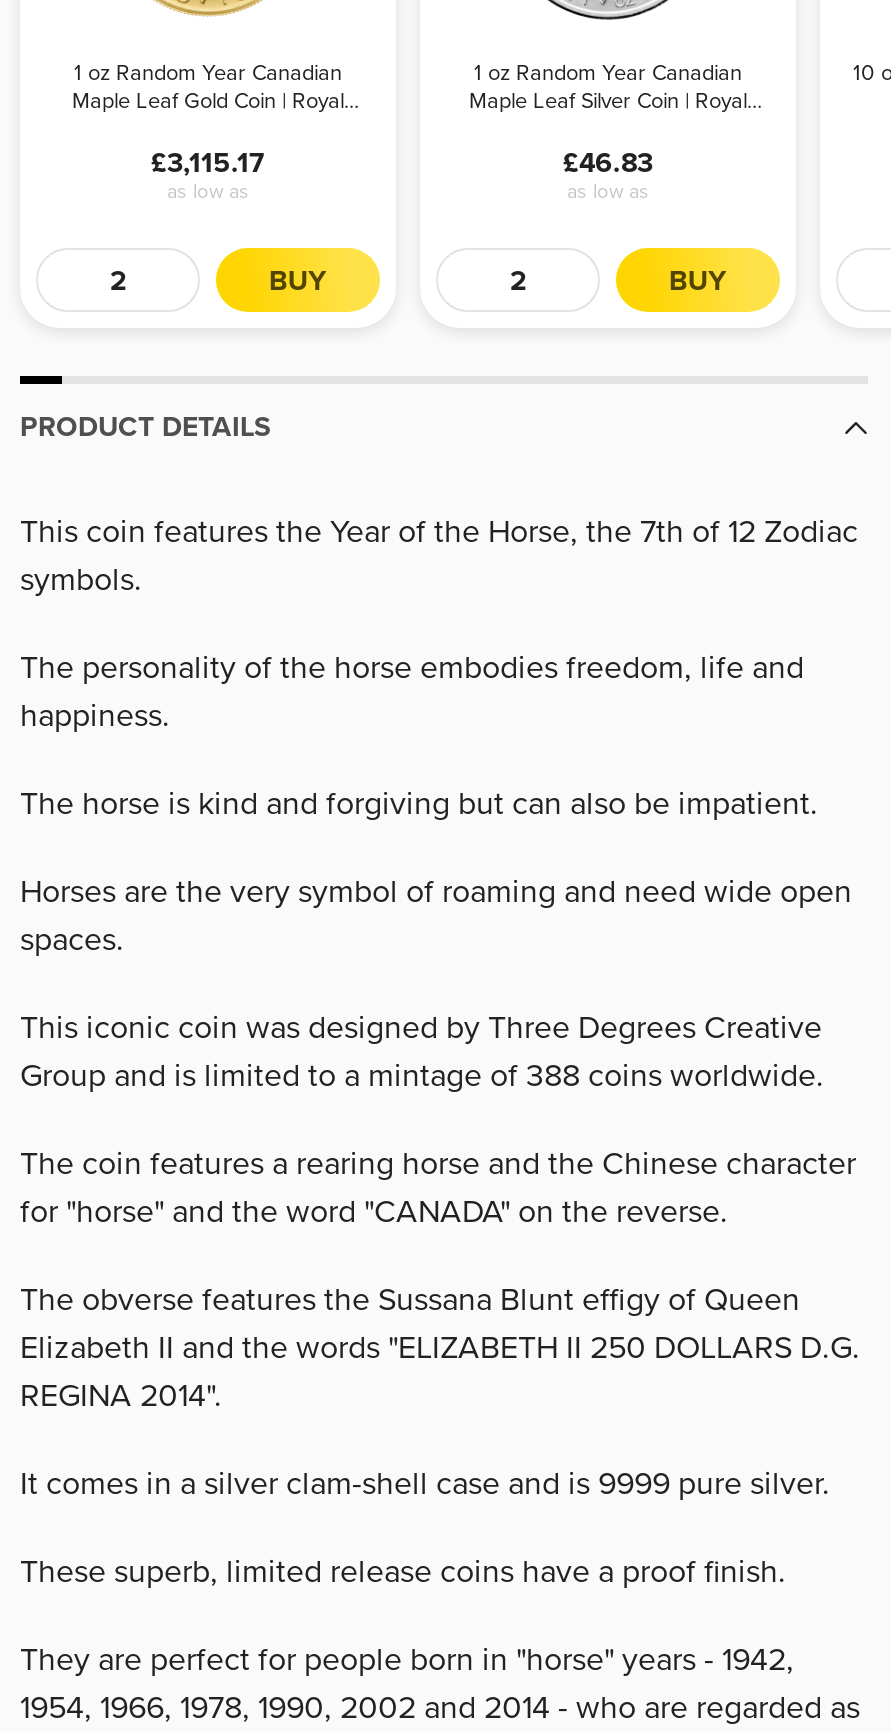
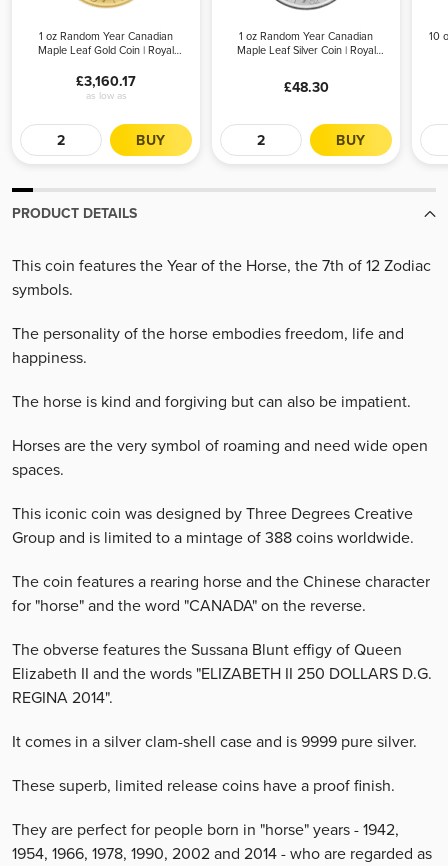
- £3,115.17
+ £3,160.17

- £46.83
- as low as
+ £48.30
